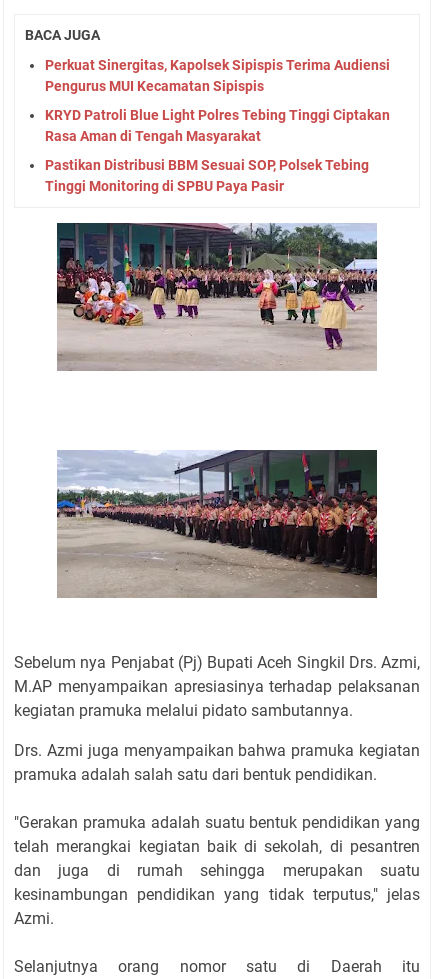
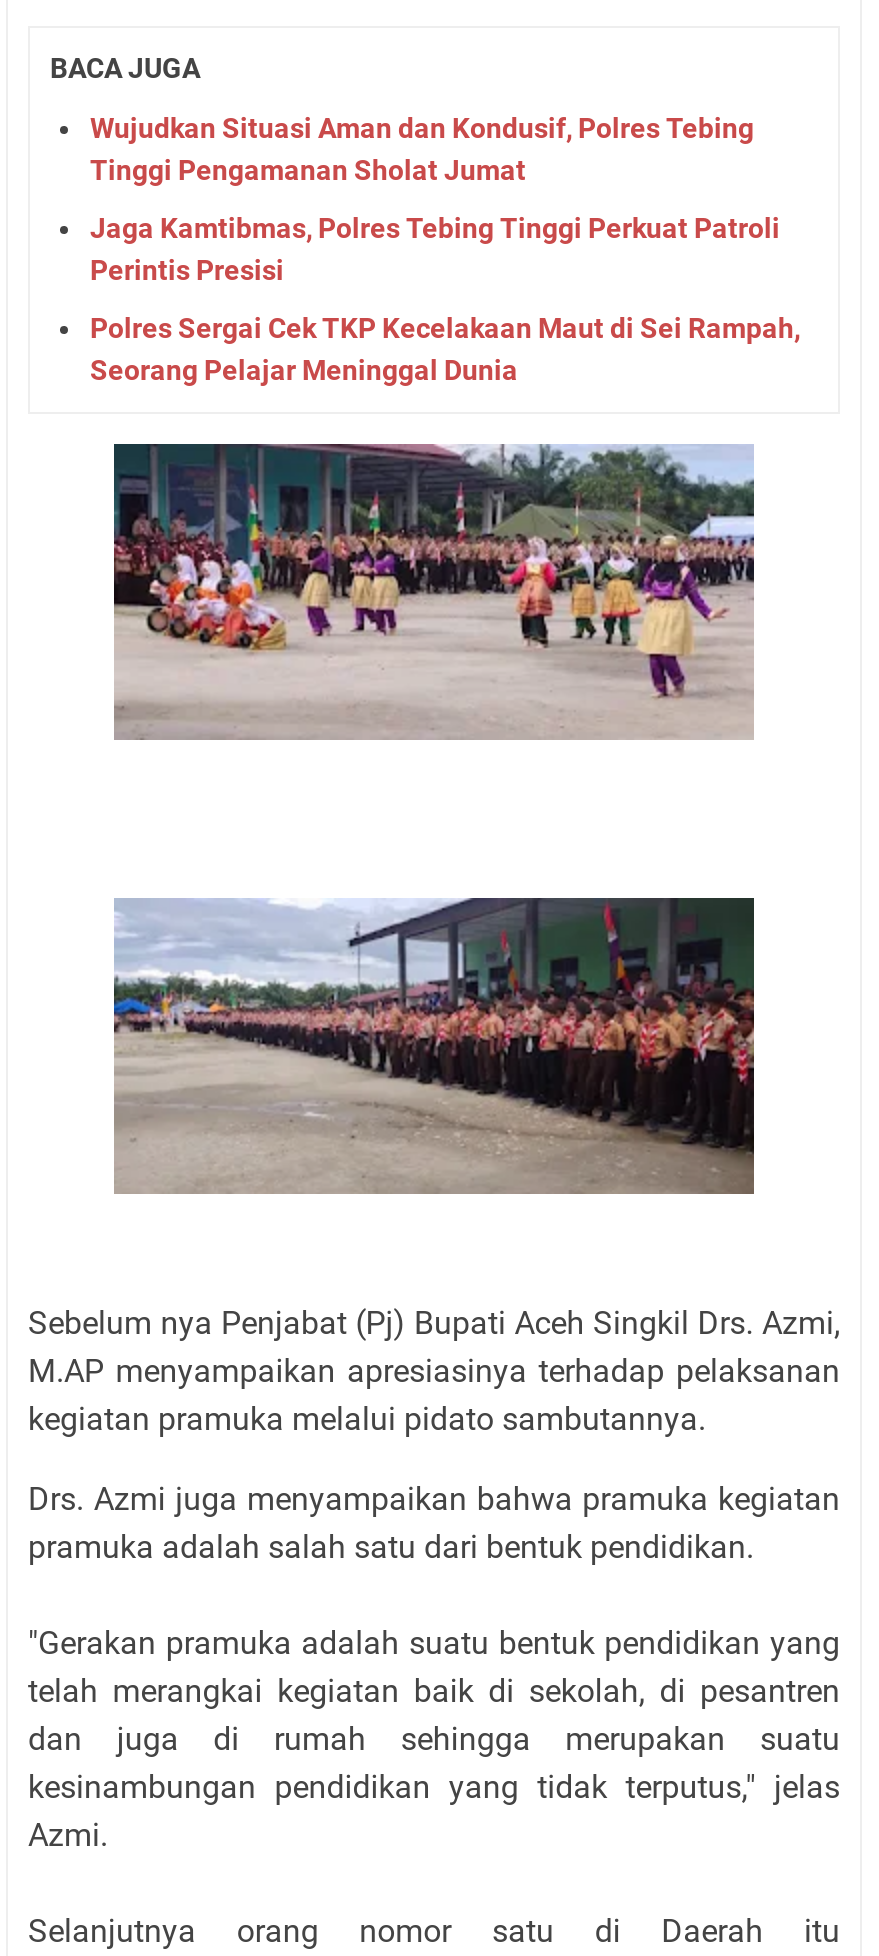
- Perkuat Sinergitas, Kapolsek Sipispis Terima Audiensi
- Pengurus MUI Kecamatan Sipispis
+ Wujudkan Situasi Aman dan Kondusif, Polres Tebing
+ Tinggi Pengamanan Sholat Jumat

- KRYD Patroli Blue Light Polres Tebing Tinggi Ciptakan
- Rasa Aman di Tengah Masyarakat
+ Jaga Kamtibmas, Polres Tebing Tinggi Perkuat Patroli
+ Perintis Presisi

- Pastikan Distribusi BBM Sesuai SOP, Polsek Tebing
- Tinggi Monitoring di SPBU Paya Pasir
+ Polres Sergai Cek TKP Kecelakaan Maut di Sei Rampah,
+ Seorang Pelajar Meninggal Dunia
